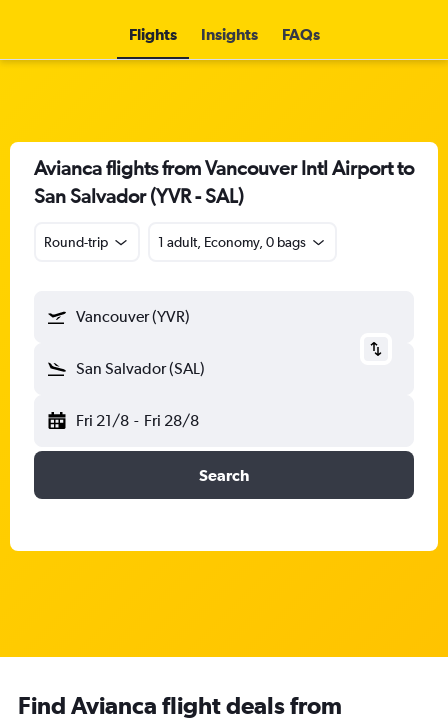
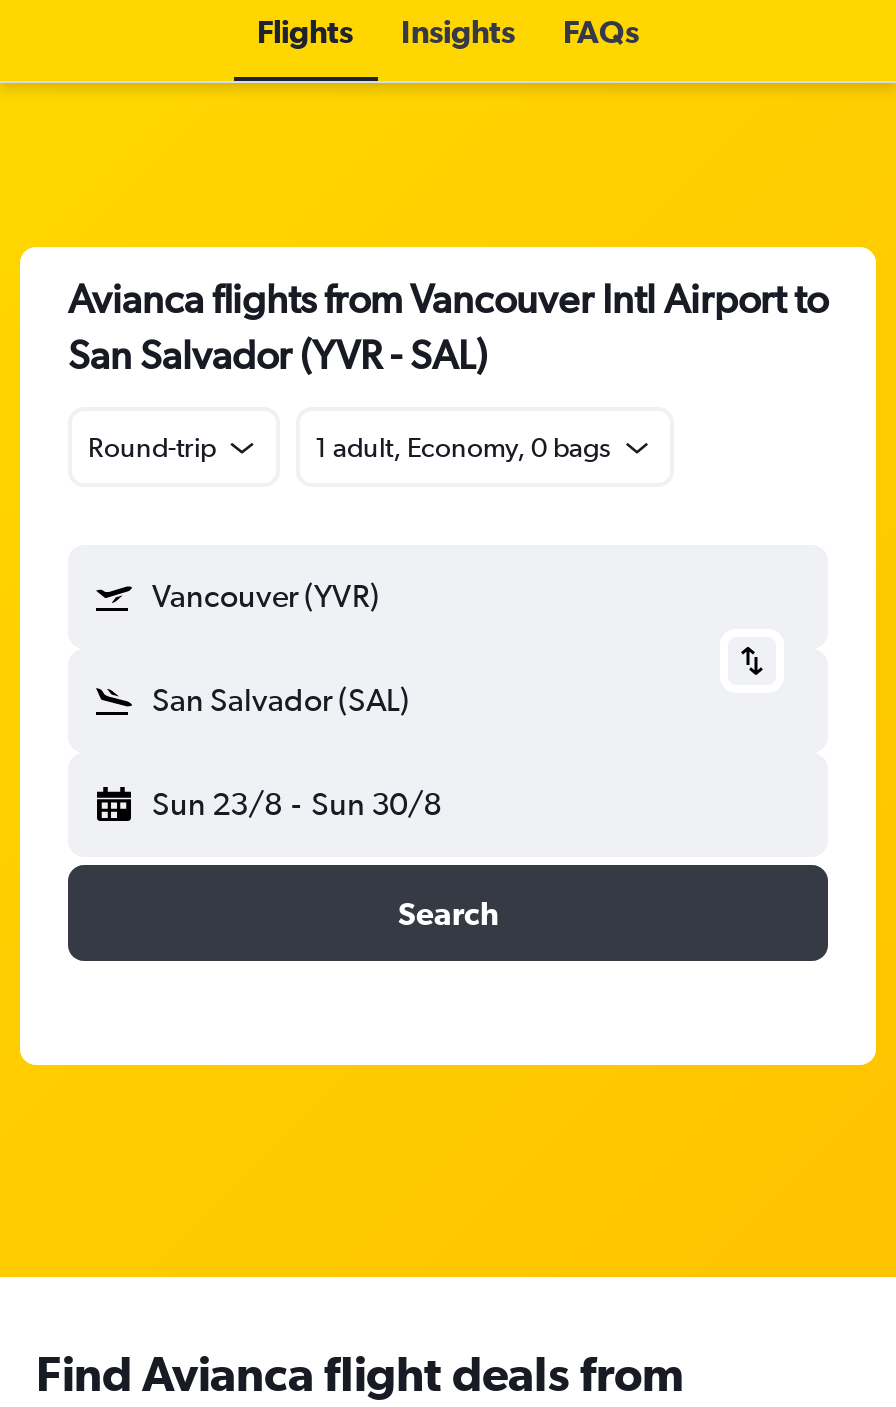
- Fri 21/8 - Fri 28/8
+ Sun 23/8 - Sun 30/8
